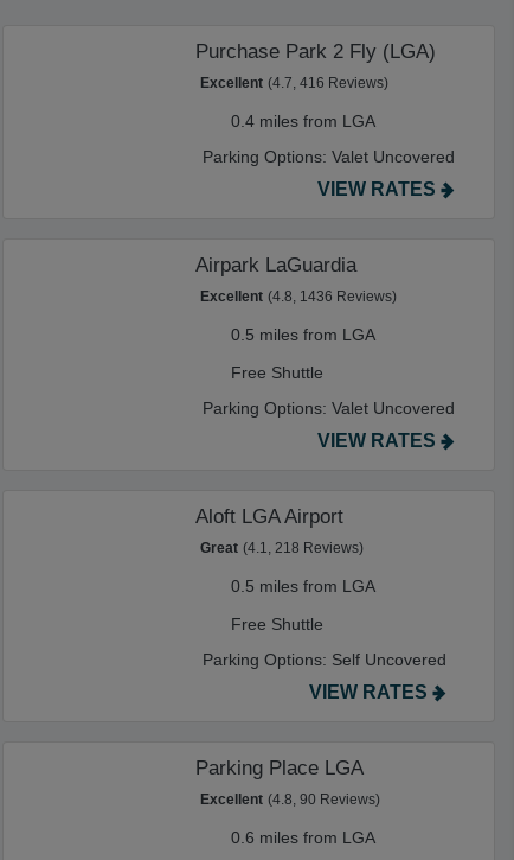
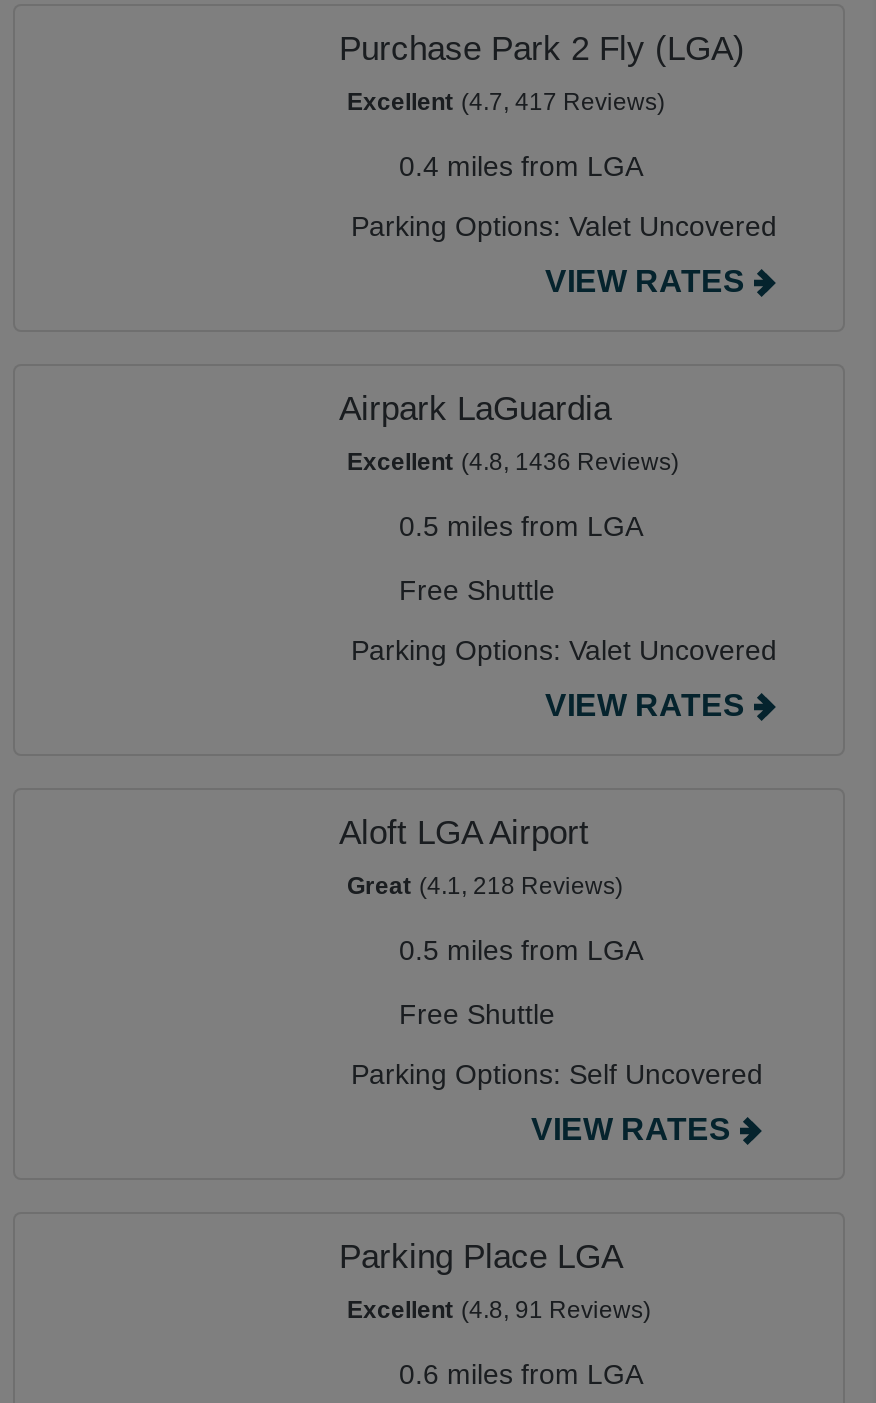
- Excellent (4.7, 416 Reviews)
+ Excellent (4.7, 417 Reviews)

- Excellent (4.8, 90 Reviews)
+ Excellent (4.8, 91 Reviews)
